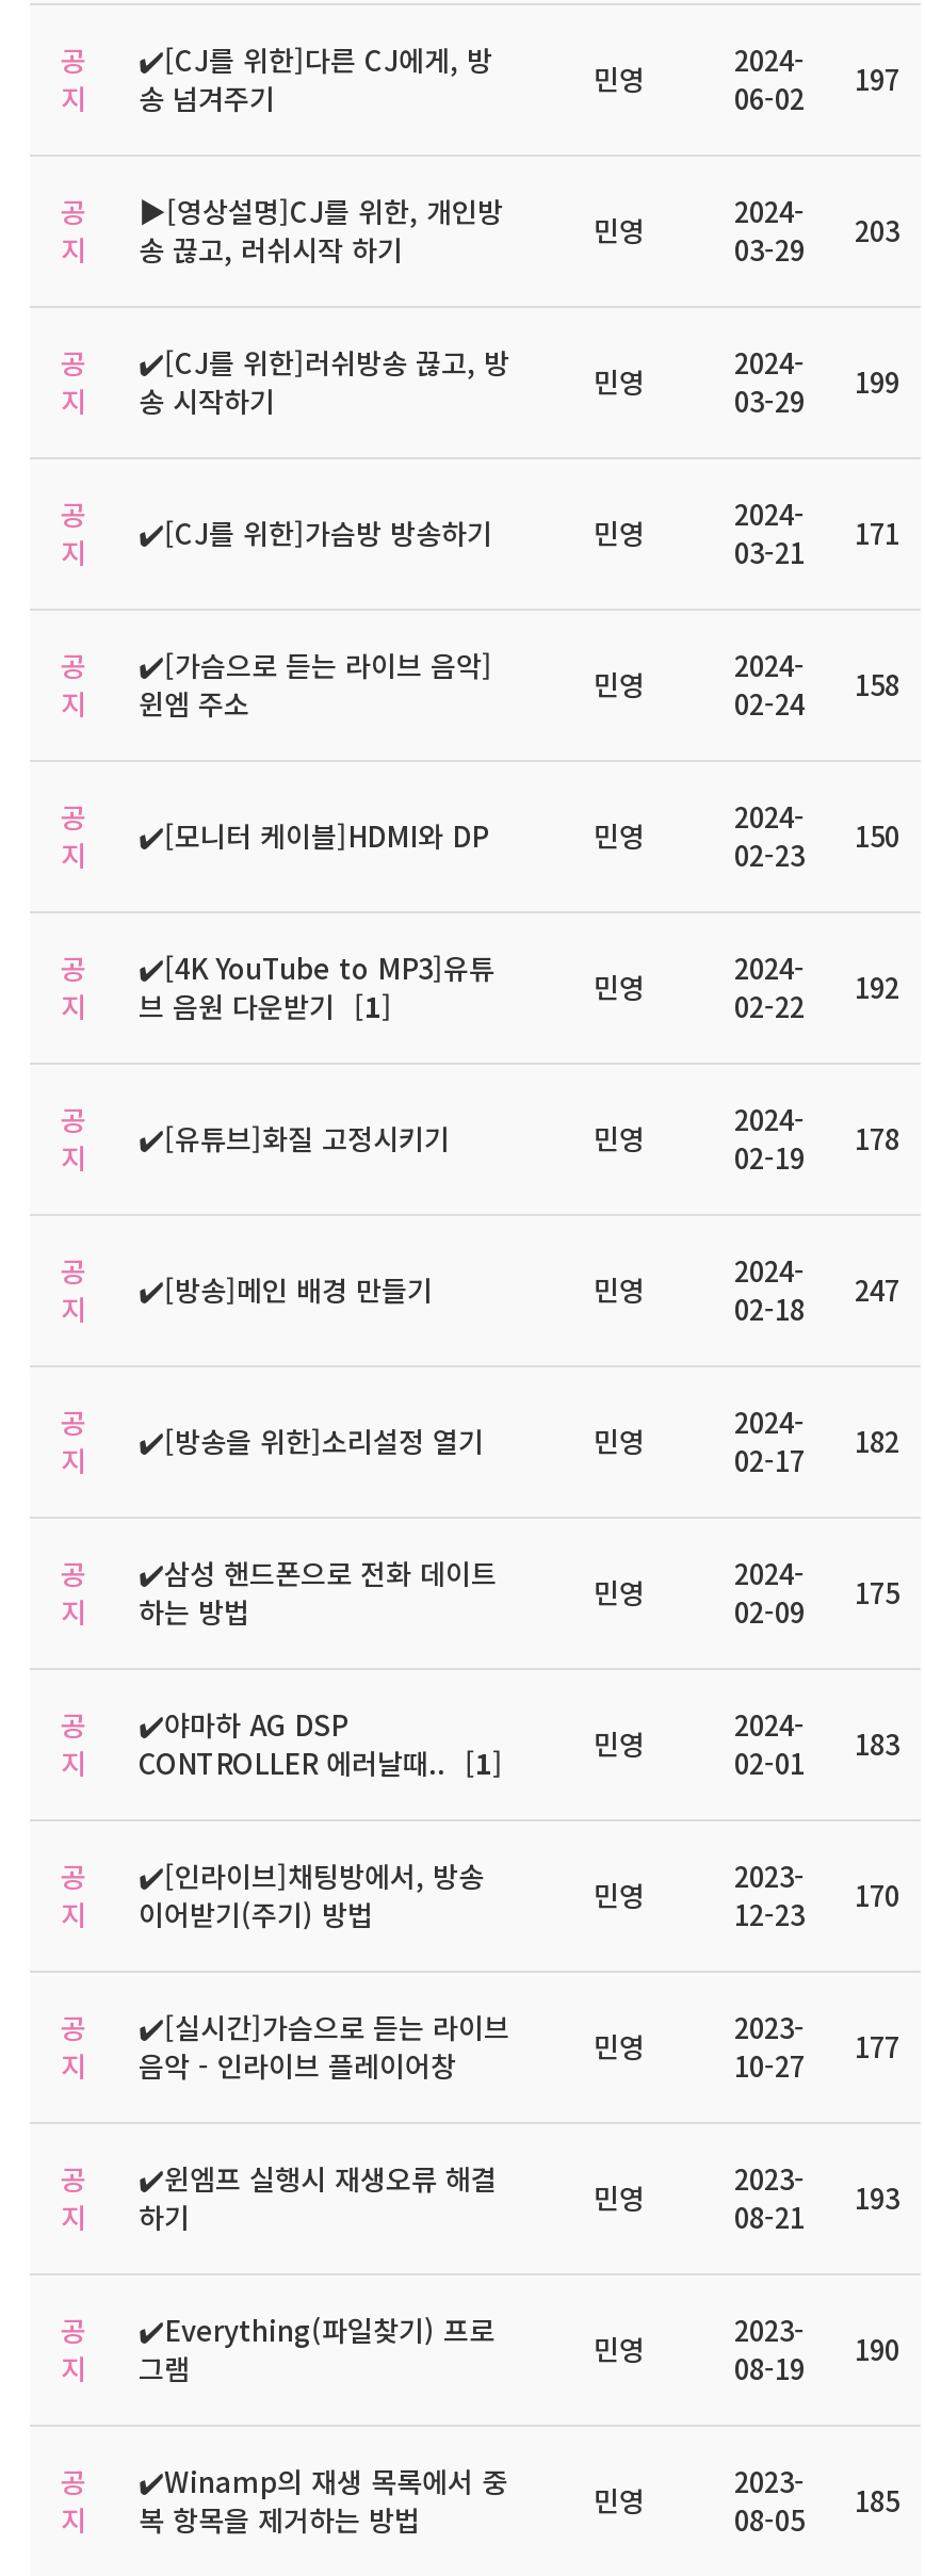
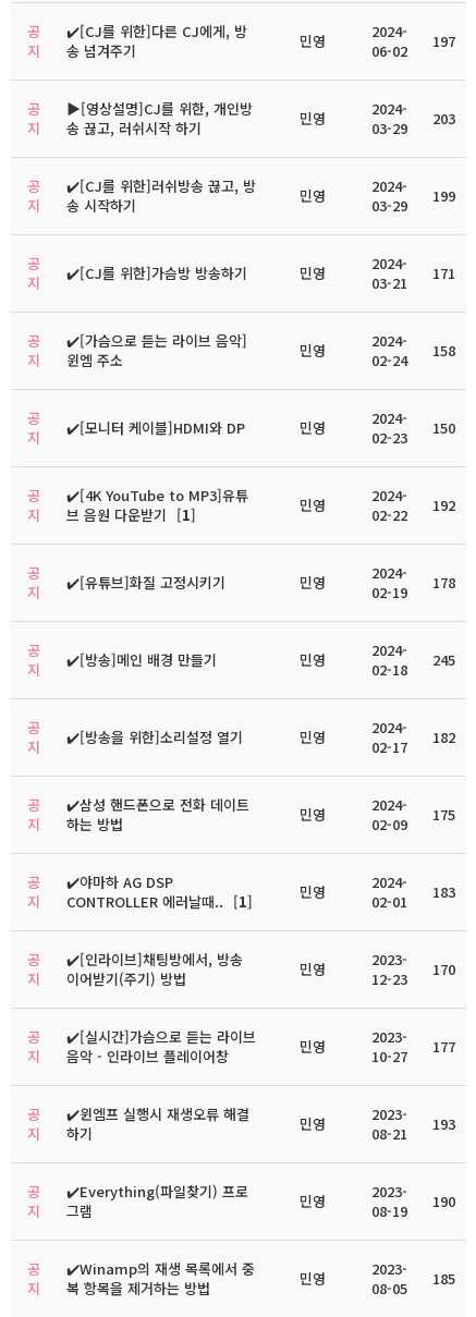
- 2024- 02-18 247
+ 2024- 02-18 245
